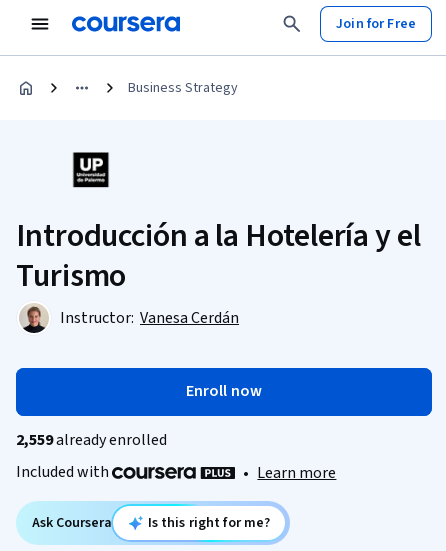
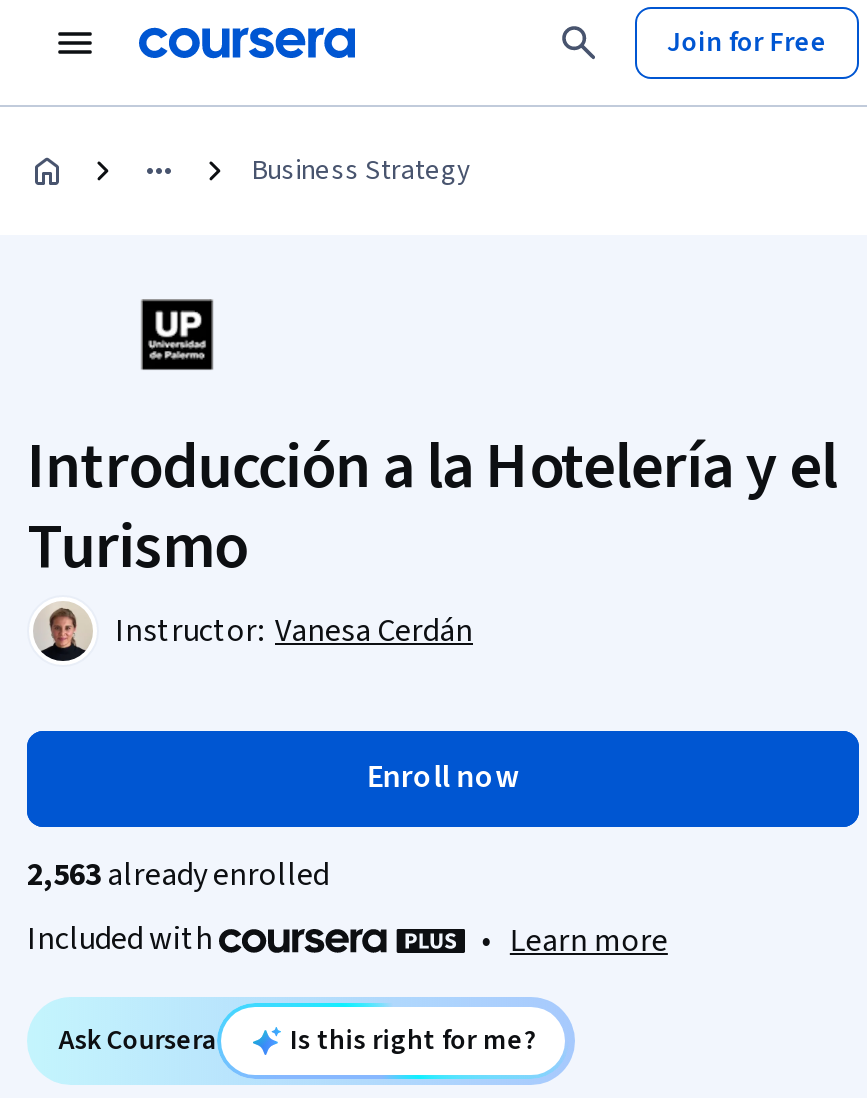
- 2,559 already enrolled
+ 2,563 already enrolled
